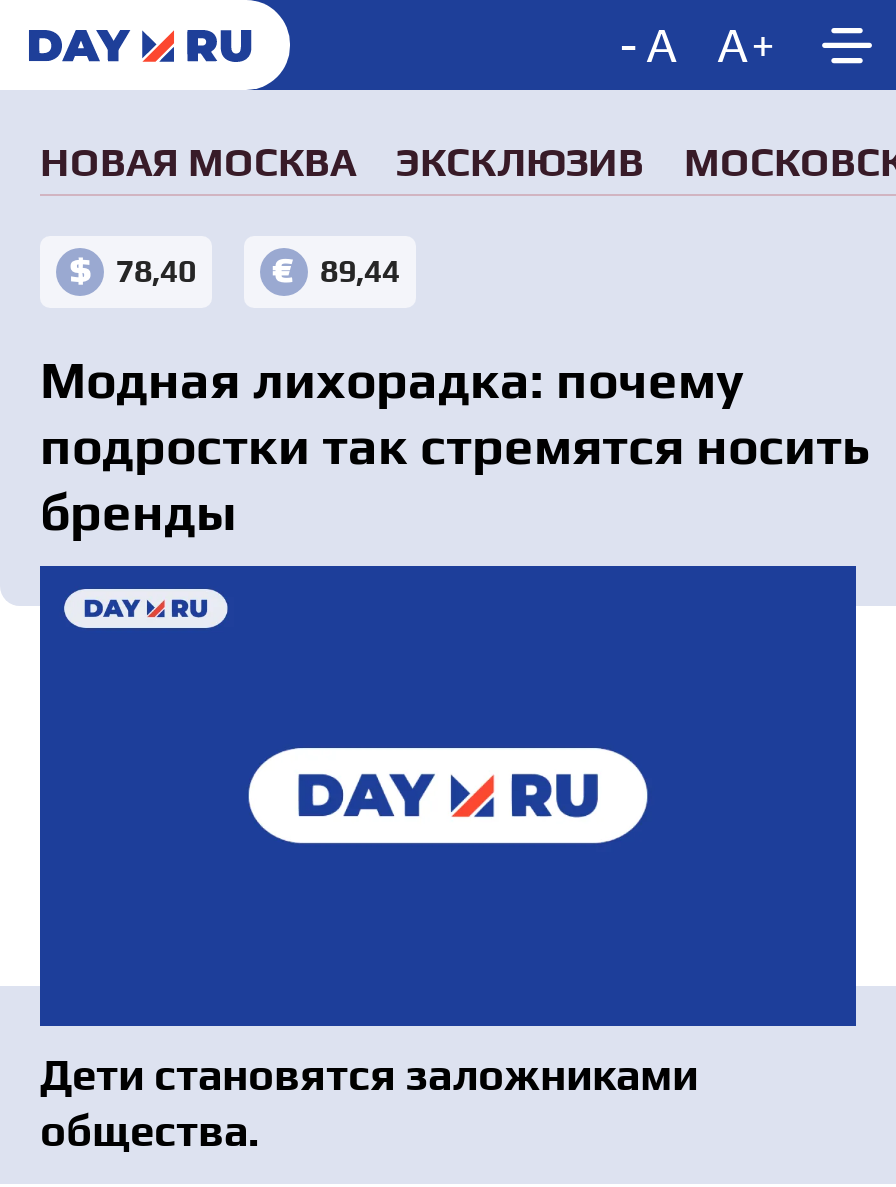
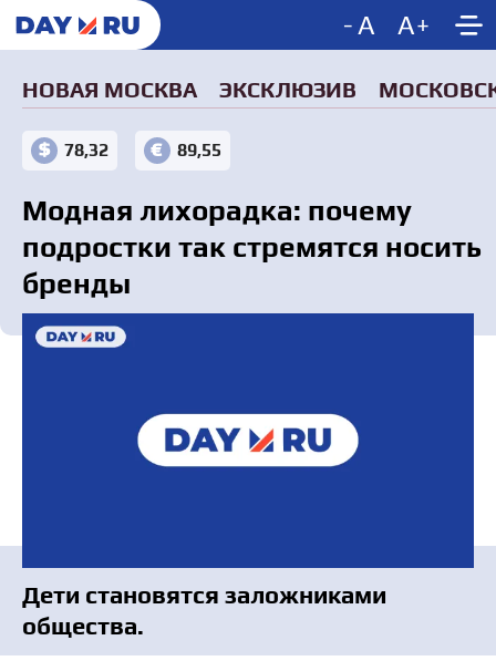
- 78,40
+ 78,32

- 89,44
+ 89,55
